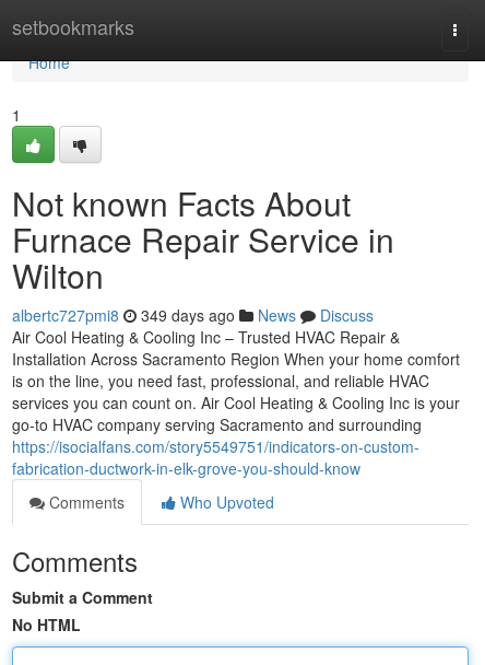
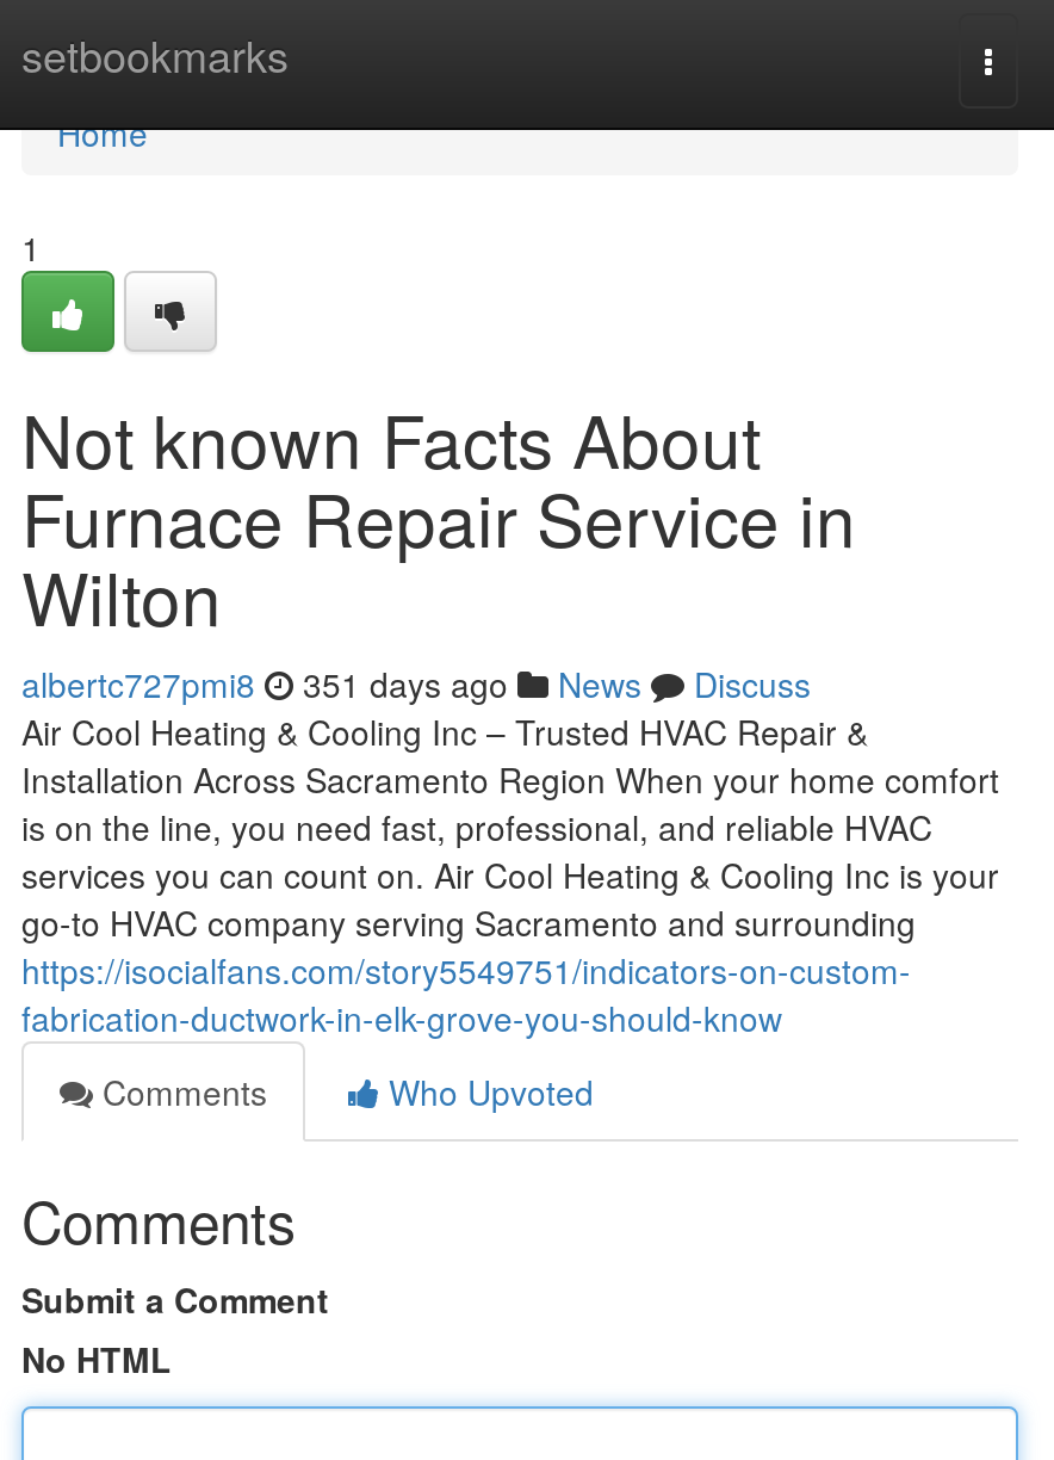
- albertc727pmi8 349 days ago News Discuss
+ albertc727pmi8 351 days ago News Discuss
